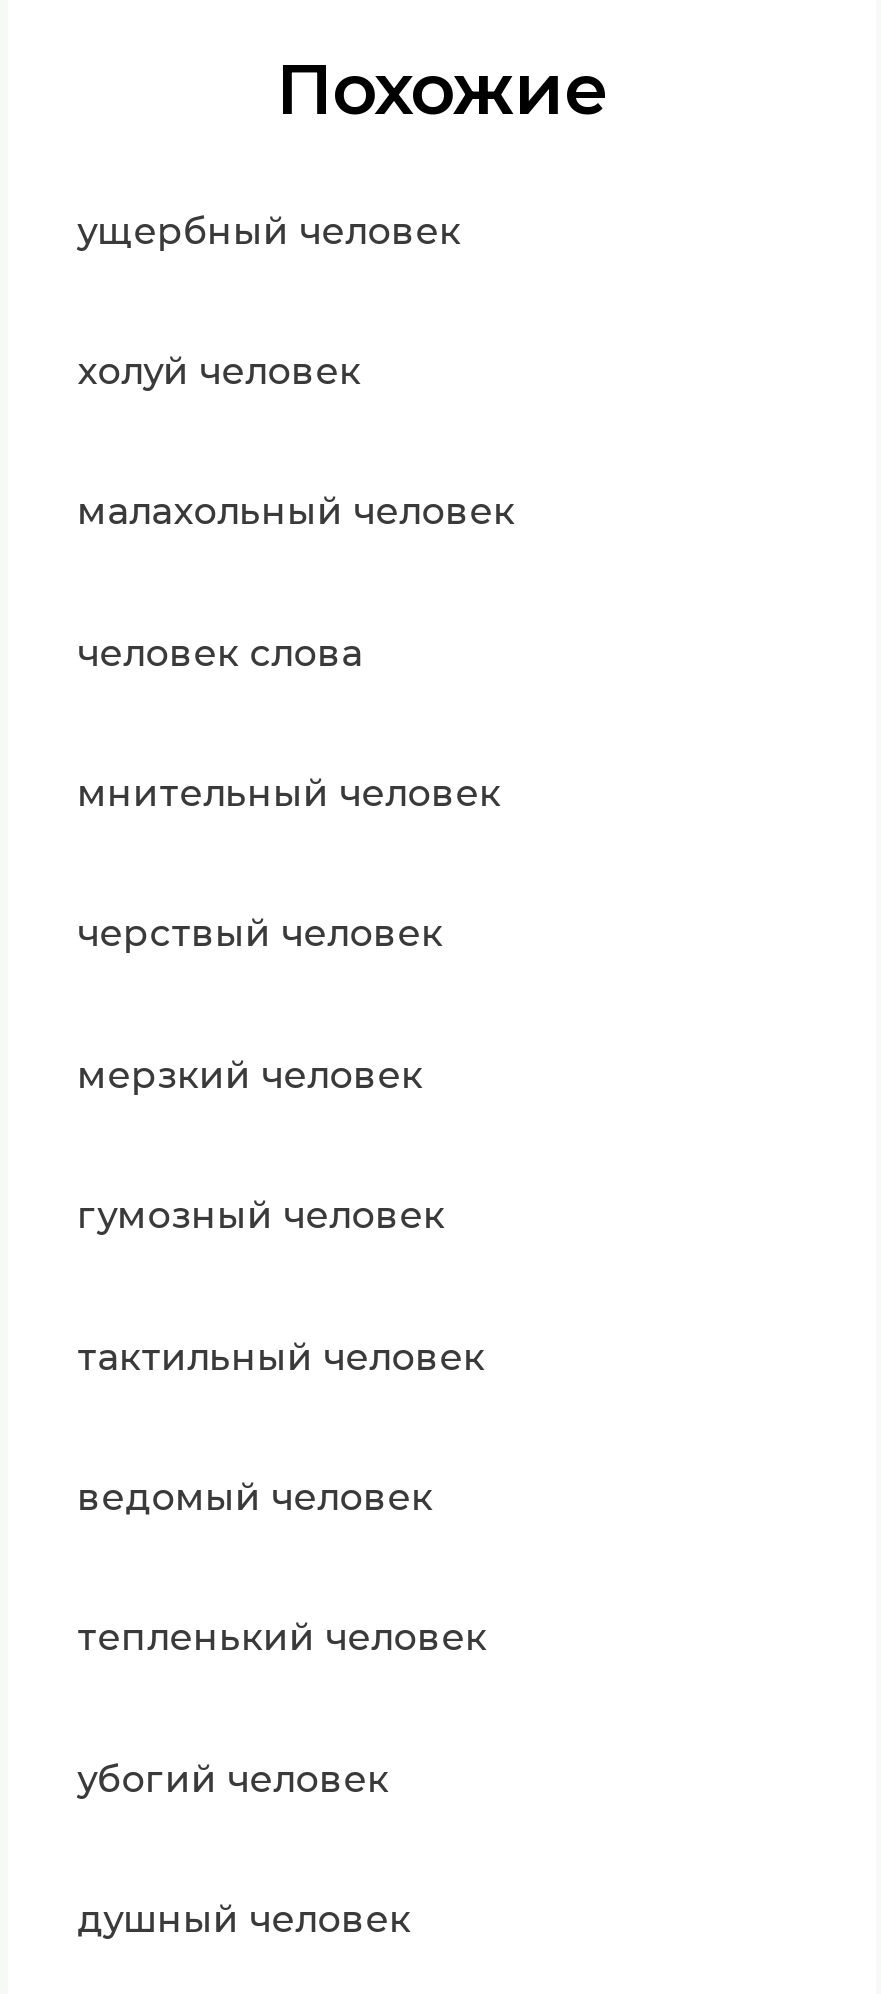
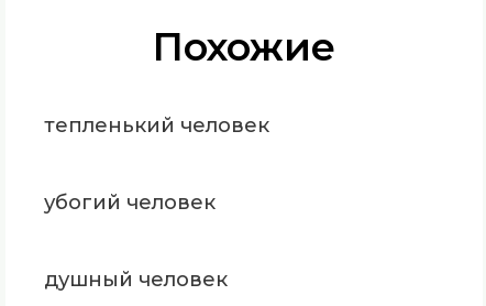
- ущербный человек
- холуй человек
- малахольный человек
- человек слова
- мнительный человек
- черствый человек
- мерзкий человек
- гумозный человек
- тактильный человек
- ведомый человек
